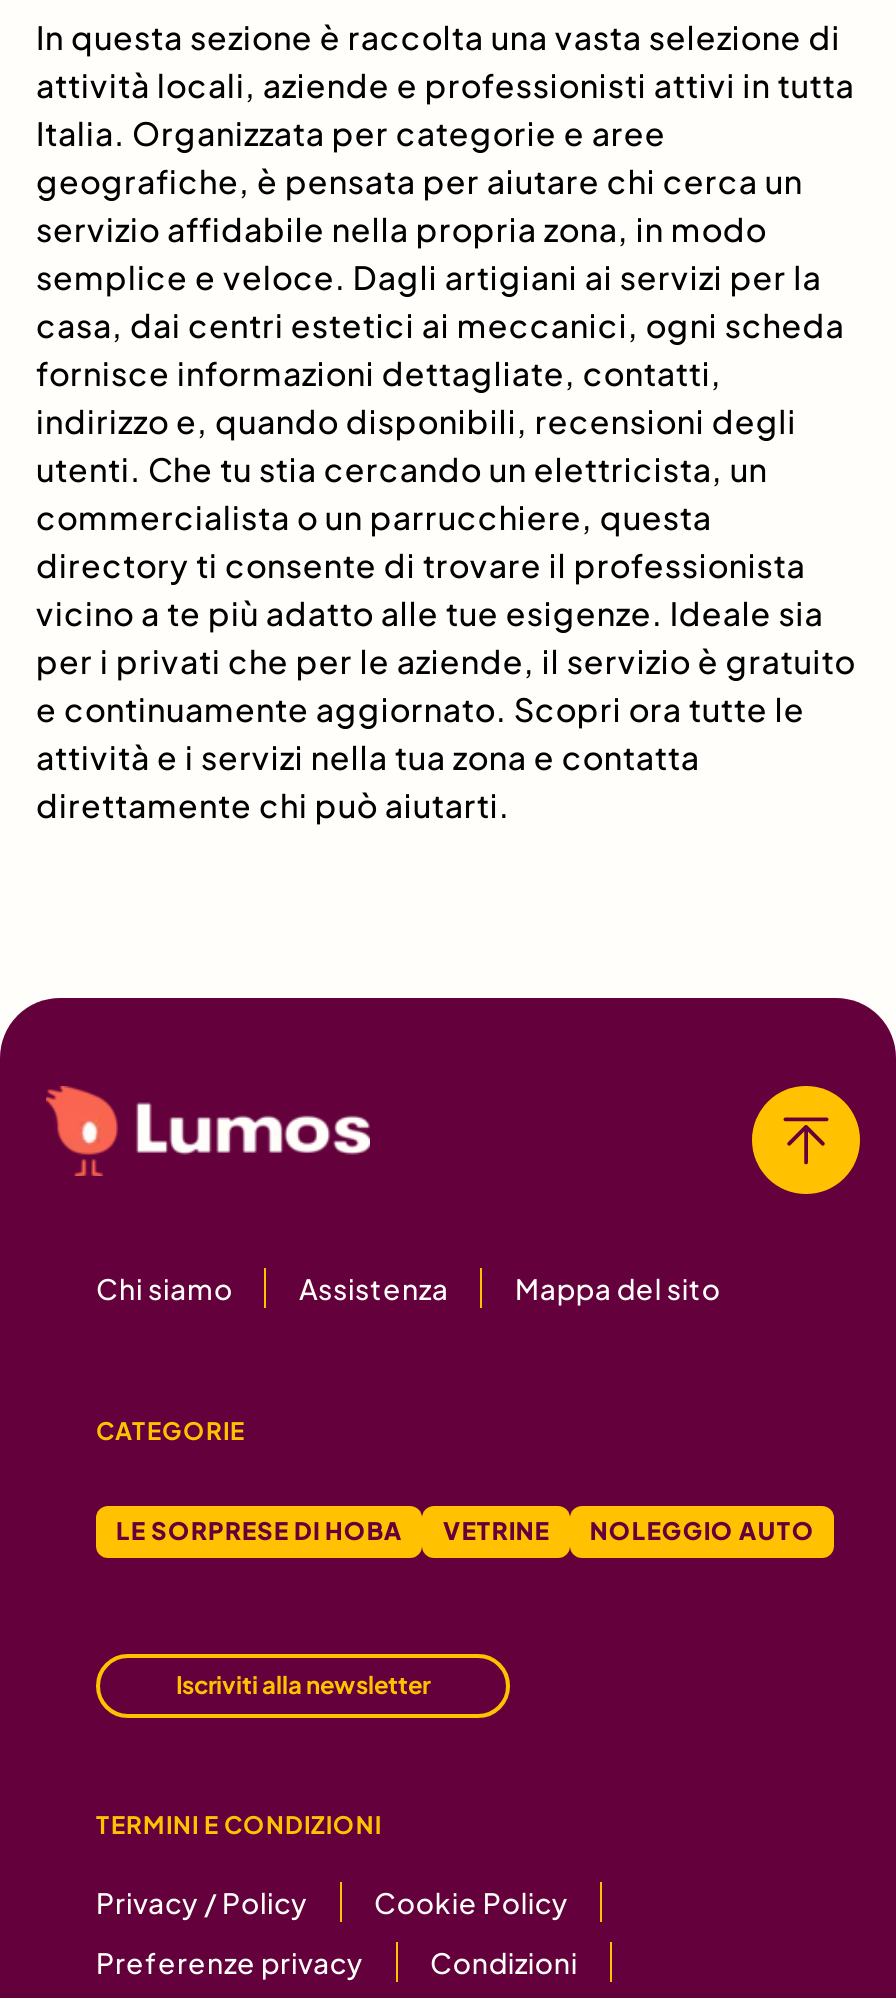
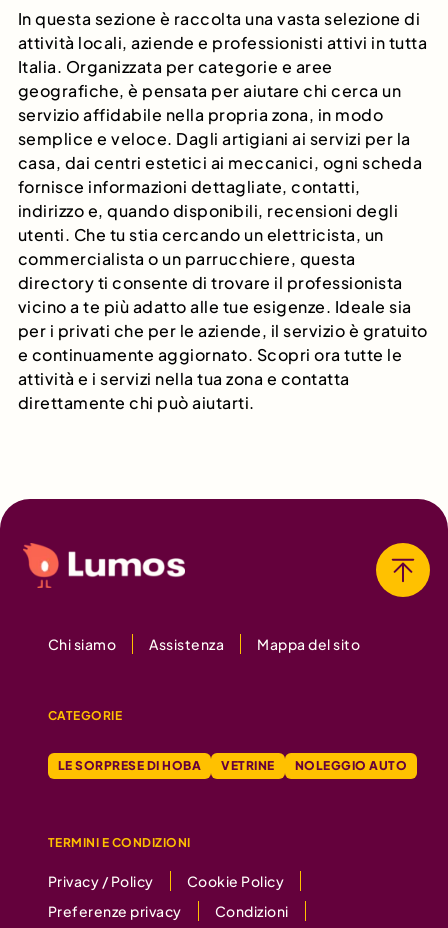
- Iscriviti alla newsletter
